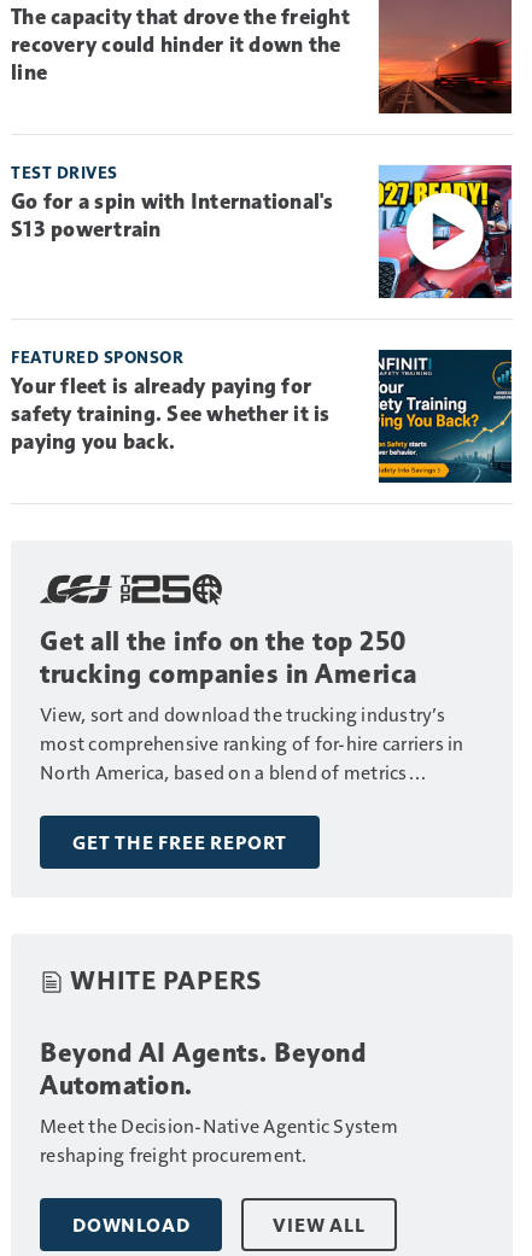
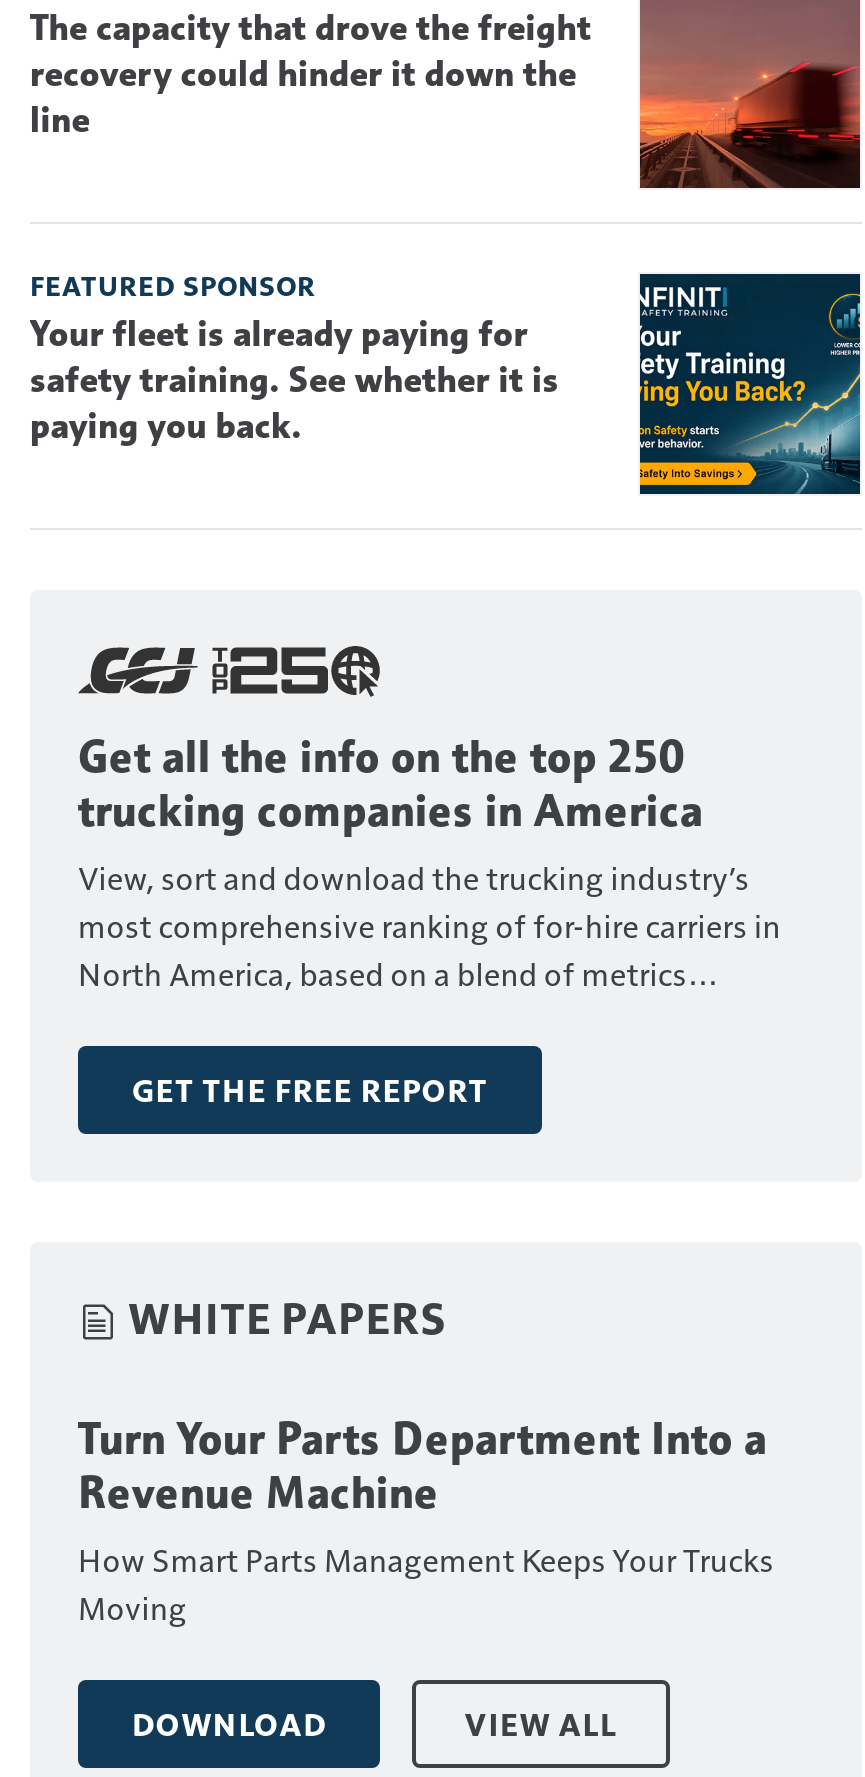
- [image]
- TEST DRIVES
- Go for a spin with International's
- S13 powertrain

- Beyond AI Agents. Beyond
- Automation.
- Meet the Decision-Native Agentic System
- reshaping freight procurement.
+ Turn Your Parts Department Into a
+ Revenue Machine
+ How Smart Parts Management Keeps Your Trucks
+ Moving
